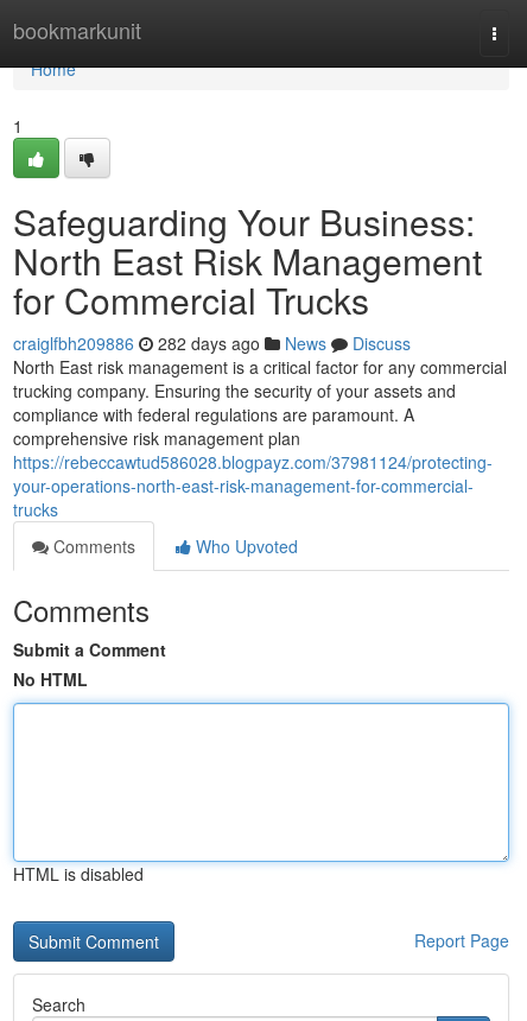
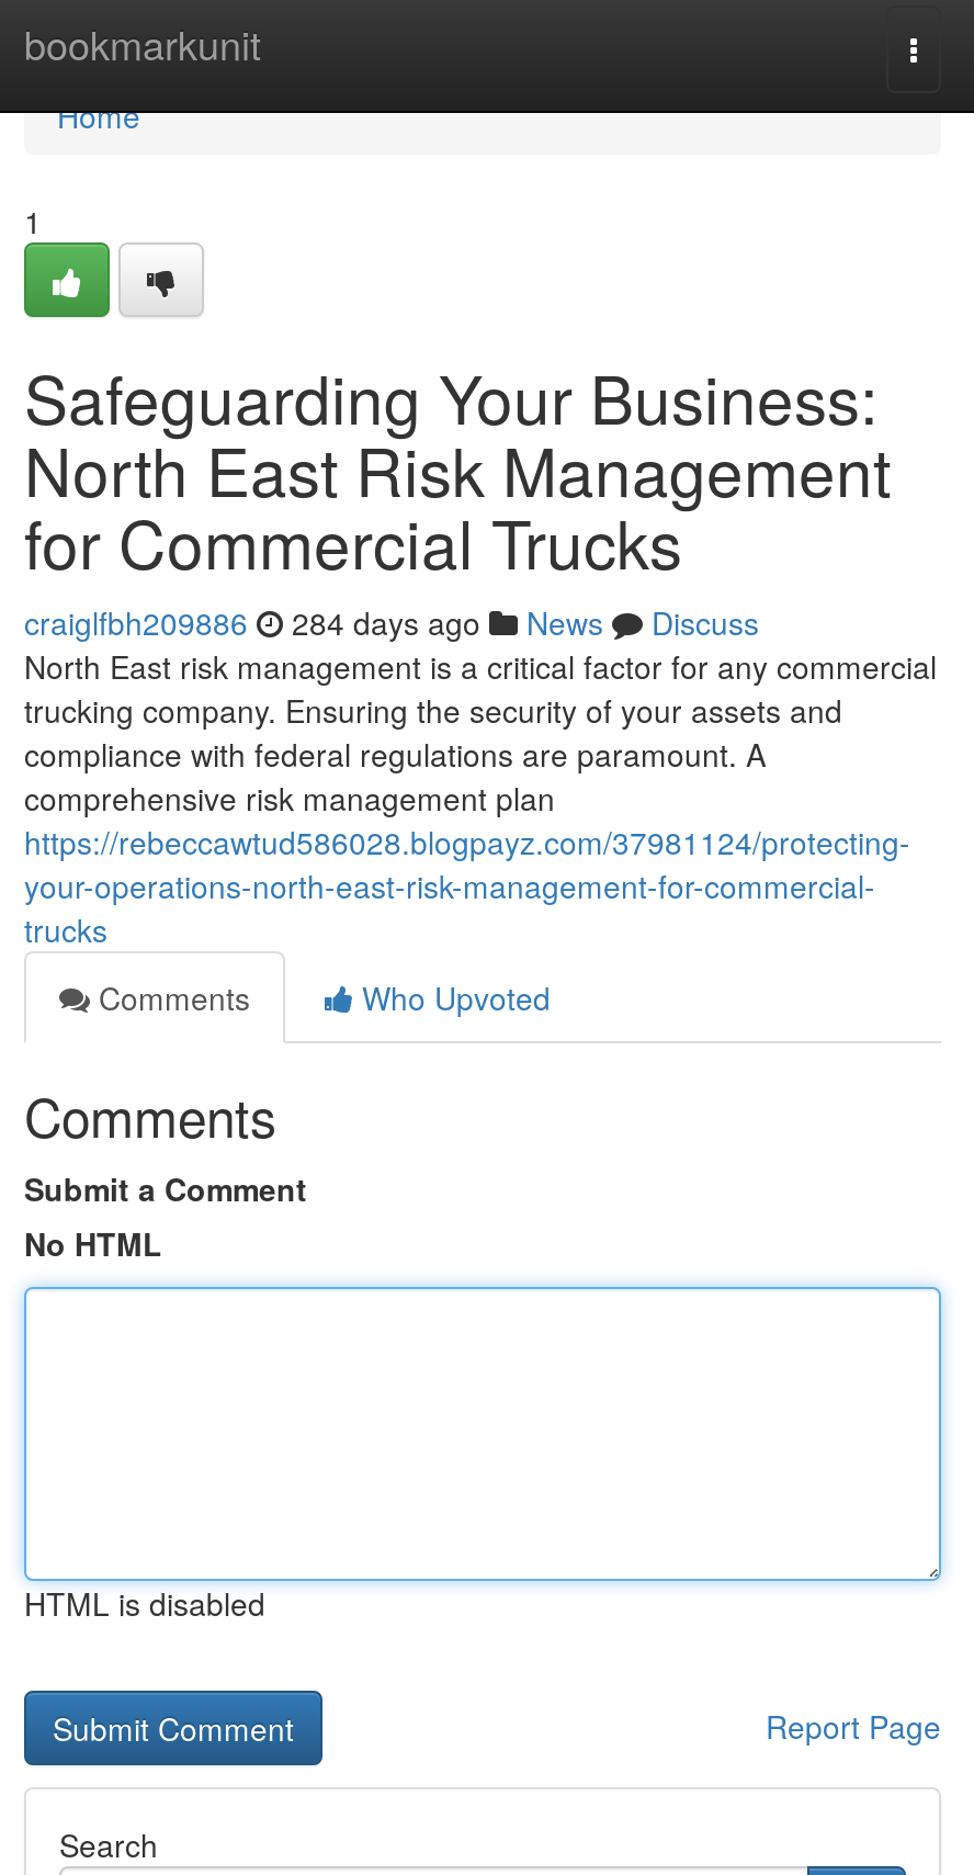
- craiglfbh209886 282 days ago News Discuss
+ craiglfbh209886 284 days ago News Discuss
